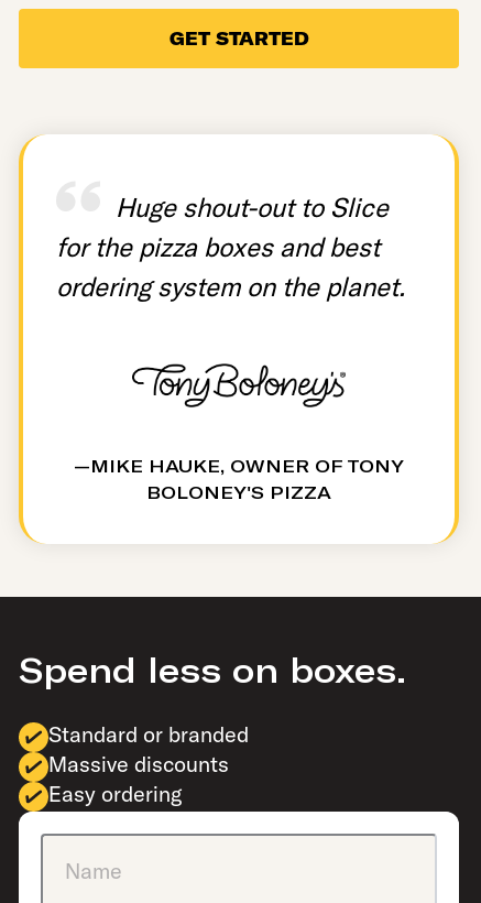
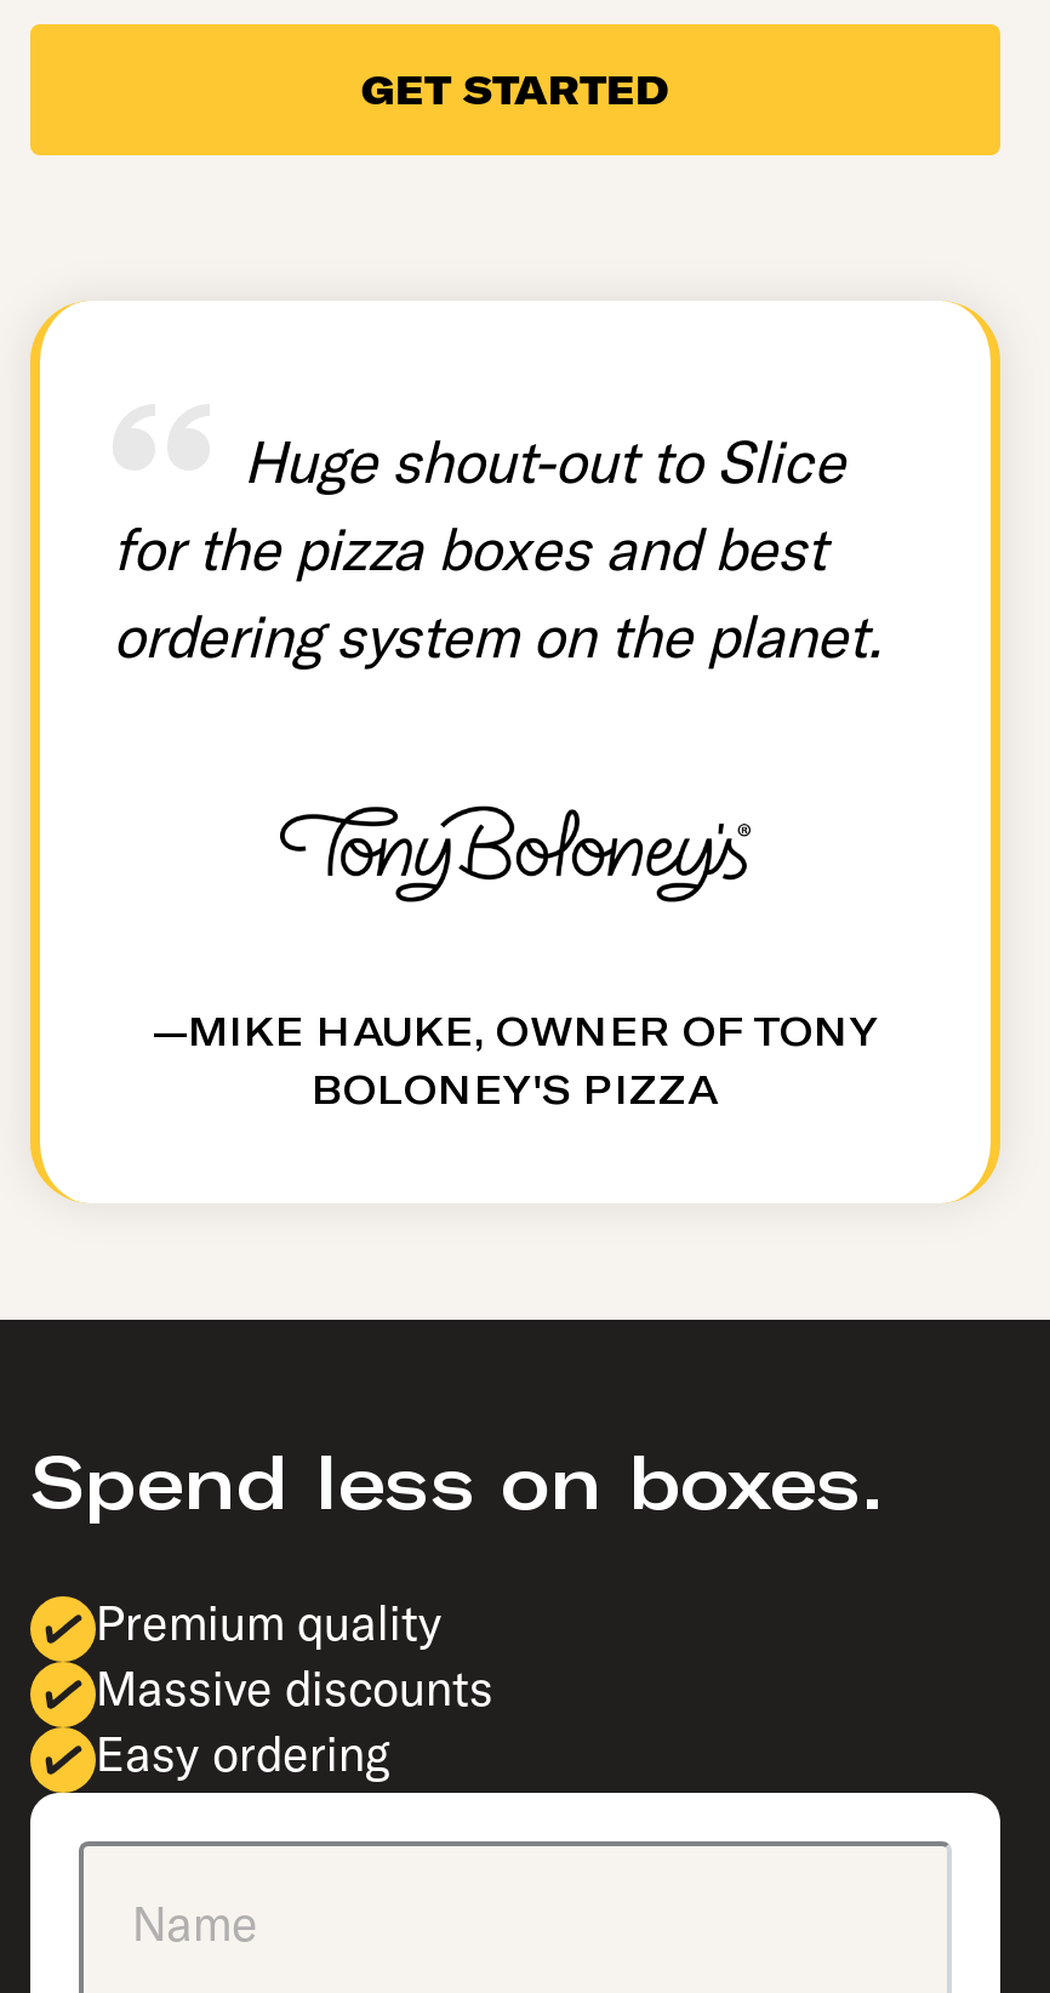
- Standard or branded
+ Premium quality
